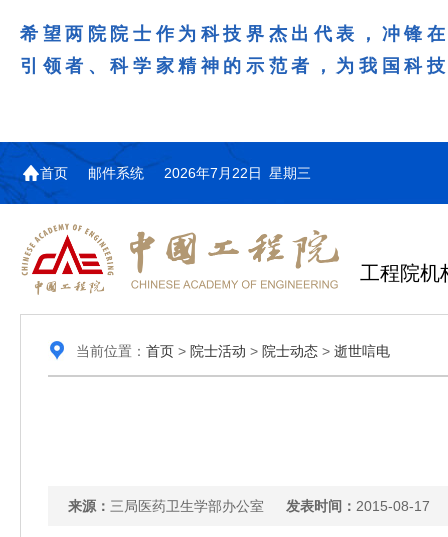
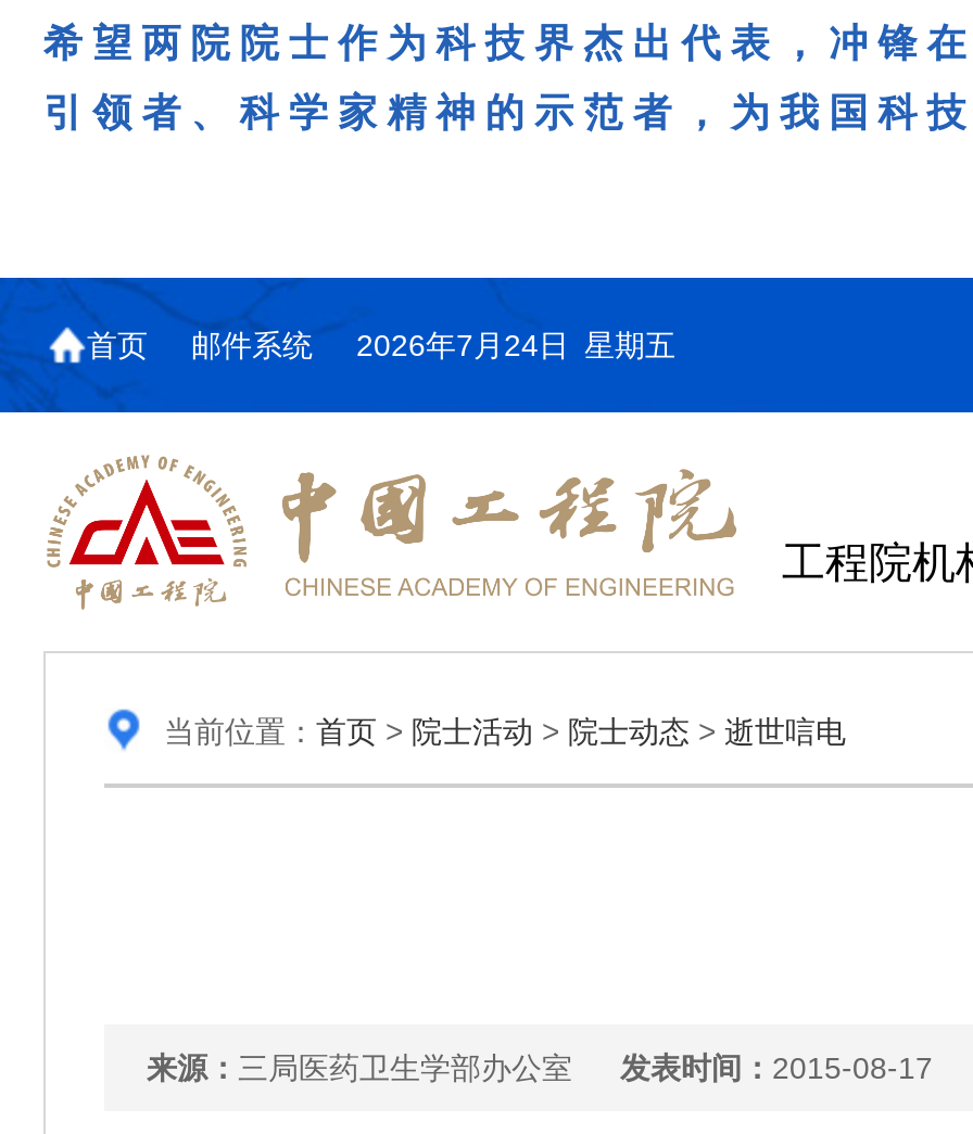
- 2026年7月22日 星期三
+ 2026年7月24日 星期五
